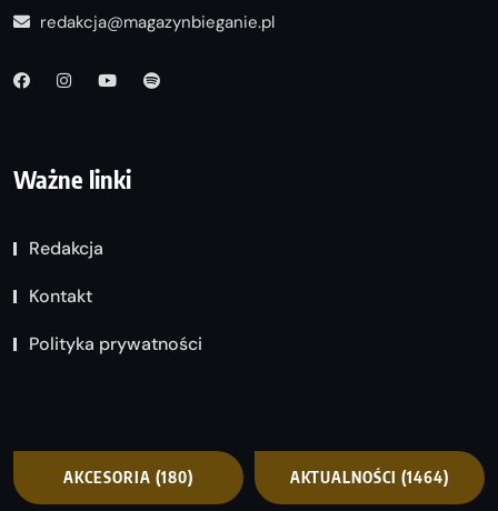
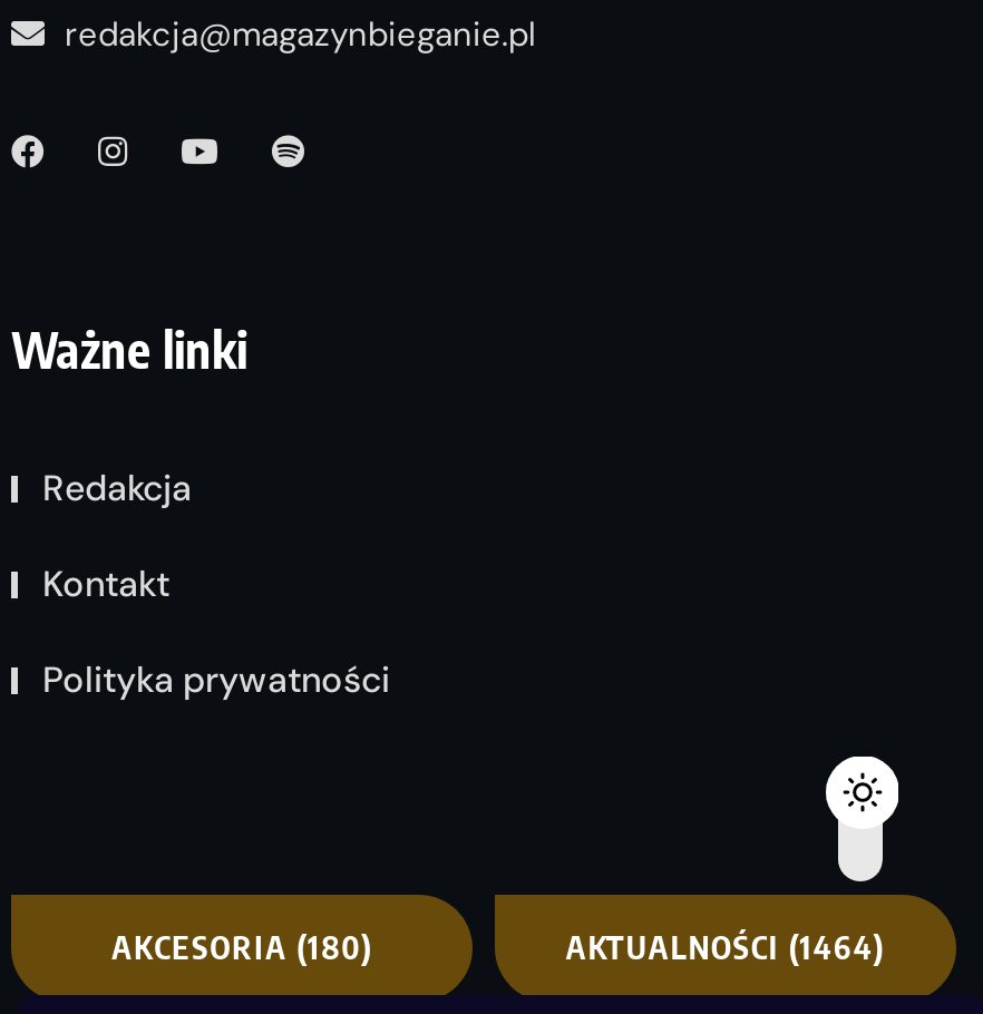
+ [image]
